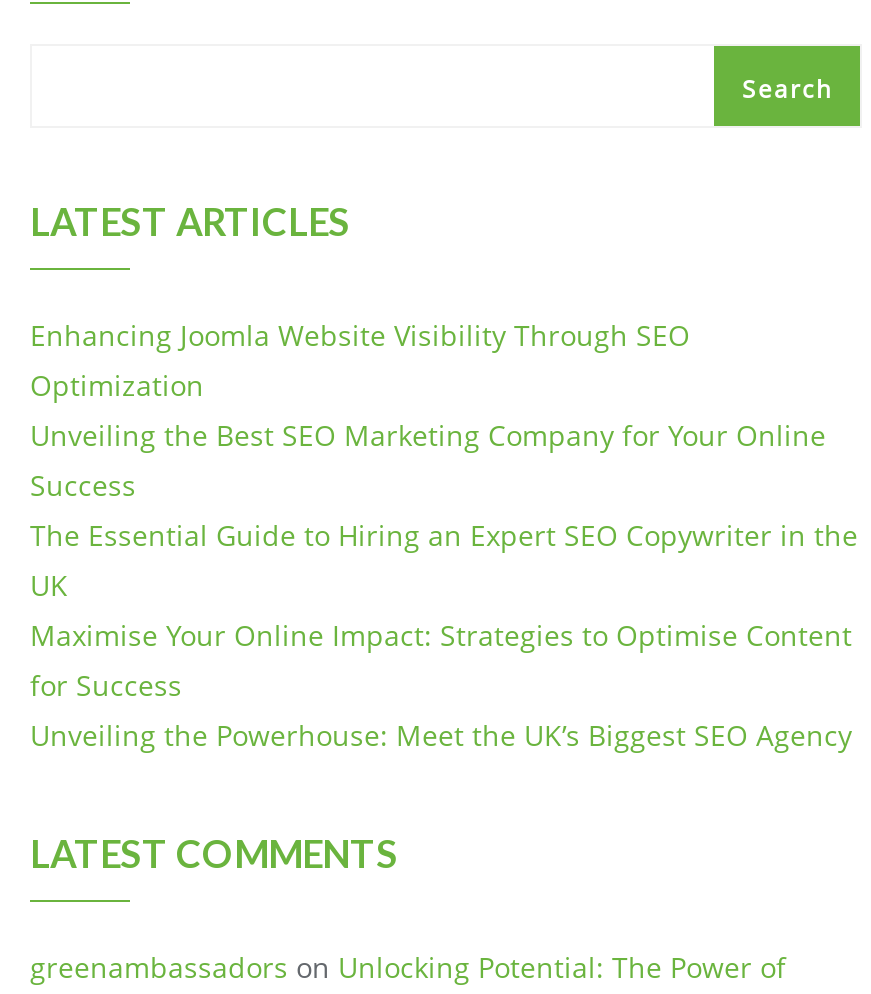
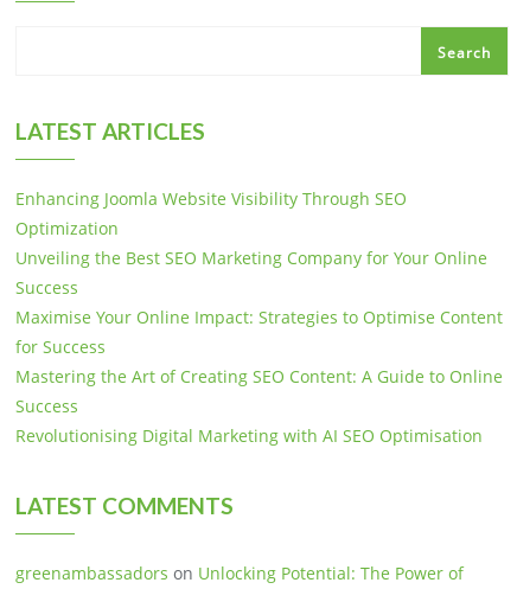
- The Essential Guide to Hiring an Expert SEO Copywriter in the
- UK

moved up: Maximise Your Online Impact: Strategies to Optimise Content | for Success

- Unveiling the Powerhouse: Meet the UK’s Biggest SEO Agency
+ Mastering the Art of Creating SEO Content: A Guide to Online
+ Success
+ Revolutionising Digital Marketing with AI SEO Optimisation
